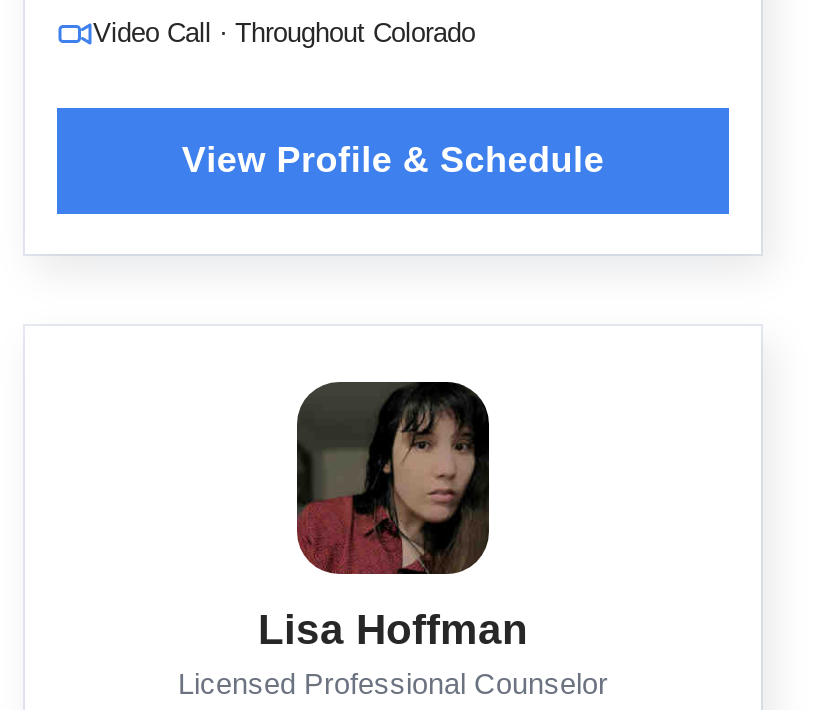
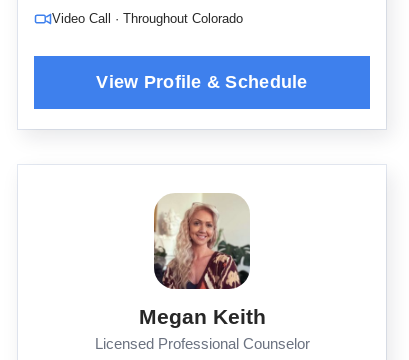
- [image]
- Lisa Hoffman
+ [image]
+ Megan Keith
